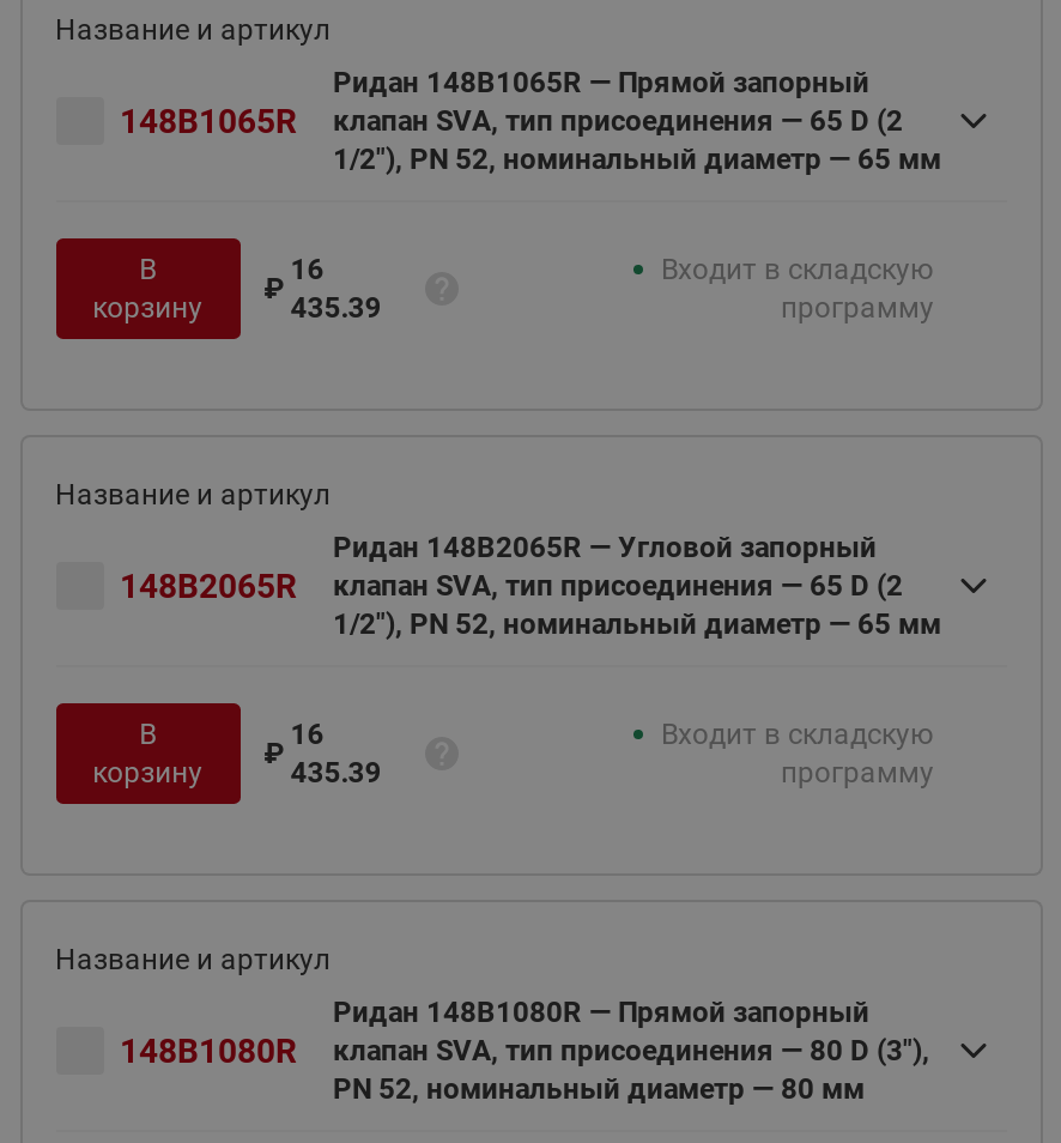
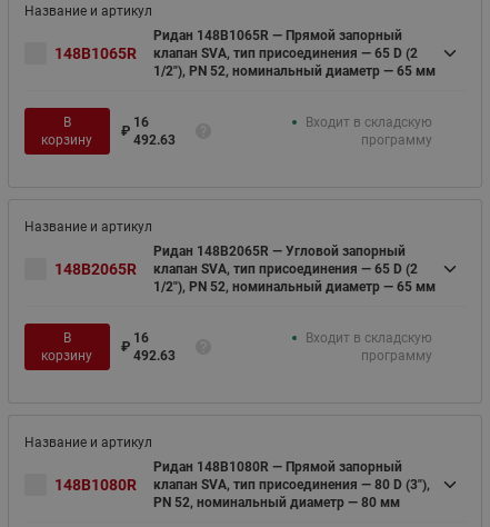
- 435.39
+ 492.63

- 435.39
+ 492.63
